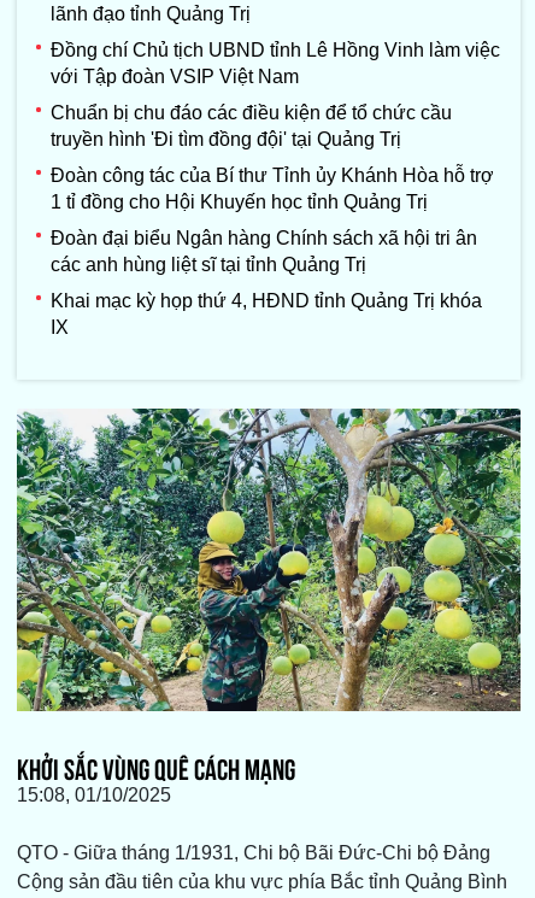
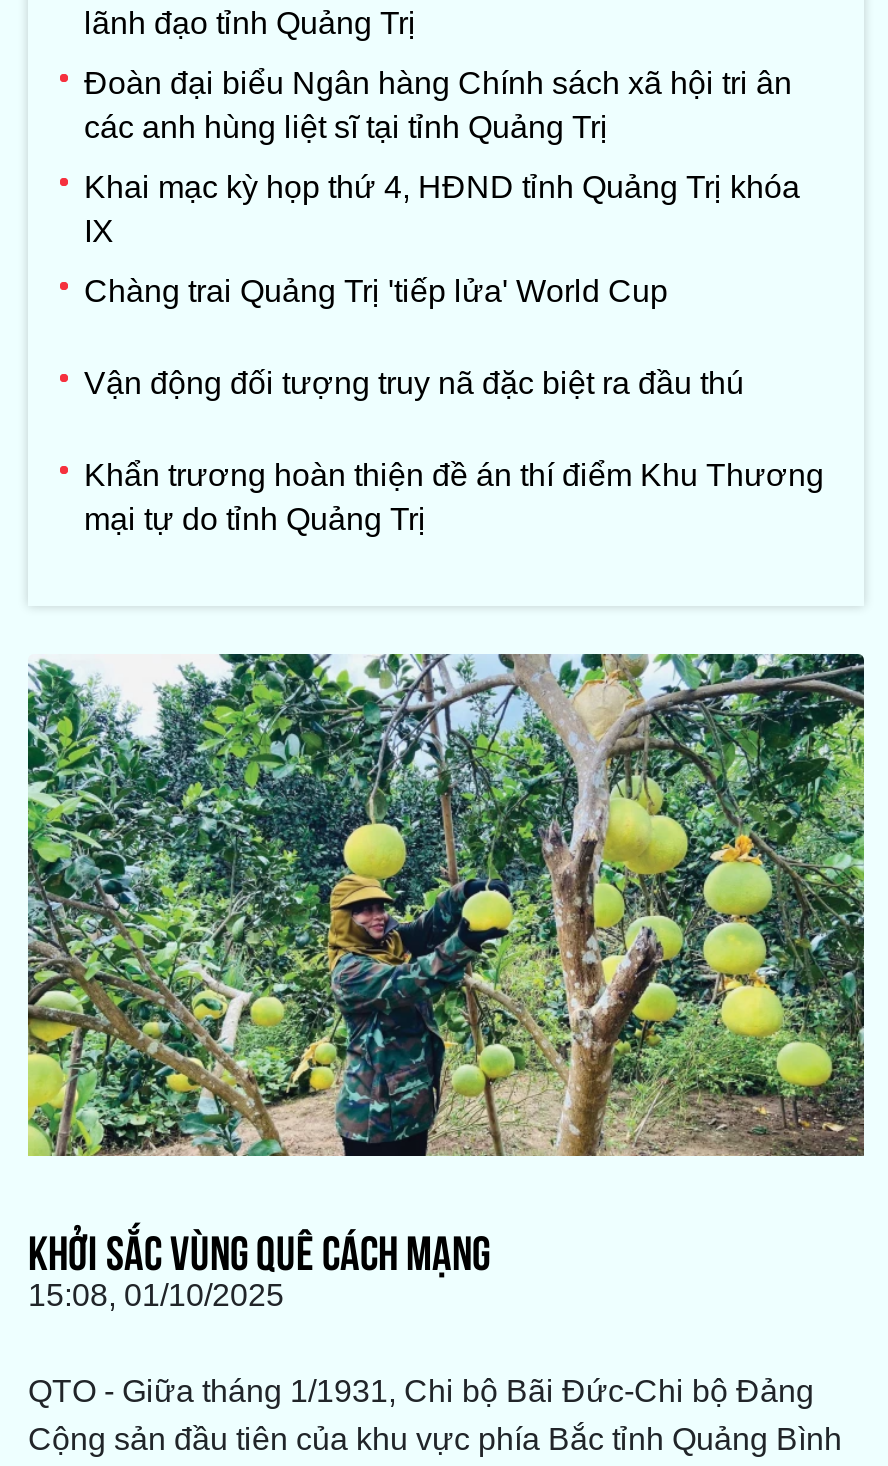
- Đồng chí Chủ tịch UBND tỉnh Lê Hồng Vinh làm việc
- với Tập đoàn VSIP Việt Nam
- Chuẩn bị chu đáo các điều kiện để tổ chức cầu
- truyền hình 'Đi tìm đồng đội' tại Quảng Trị
- Đoàn công tác của Bí thư Tỉnh ủy Khánh Hòa hỗ trợ
- 1 tỉ đồng cho Hội Khuyến học tỉnh Quảng Trị

moved up: Đoàn đại biểu Ngân hàng Chính sách xã hội tri ân | các anh hùng liệt sĩ tại tỉnh Quảng Trị | Khai mạc kỳ họp thứ 4, HĐND tỉnh Quảng Trị khóa | IX

+ Chàng trai Quảng Trị 'tiếp lửa' World Cup
+ Vận động đối tượng truy nã đặc biệt ra đầu thú
+ Khẩn trương hoàn thiện đề án thí điểm Khu Thương
+ mại tự do tỉnh Quảng Trị
